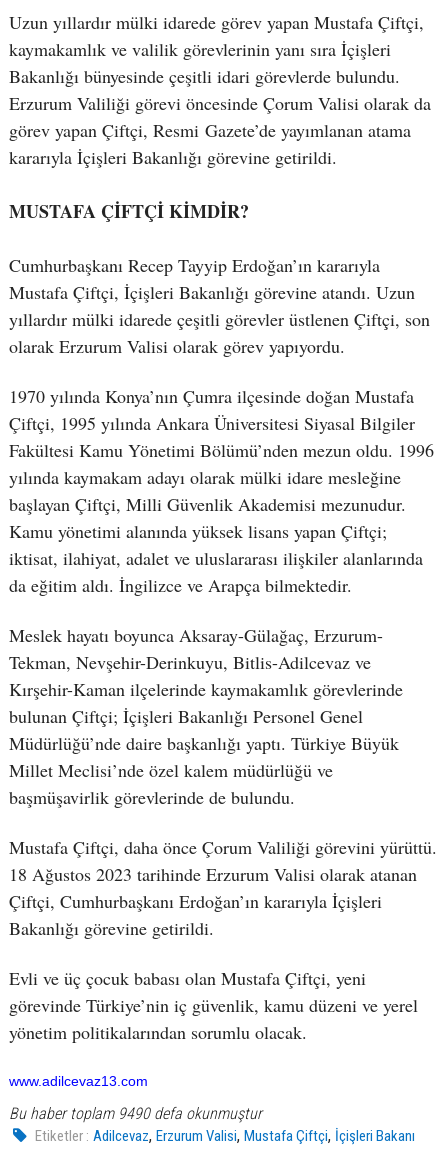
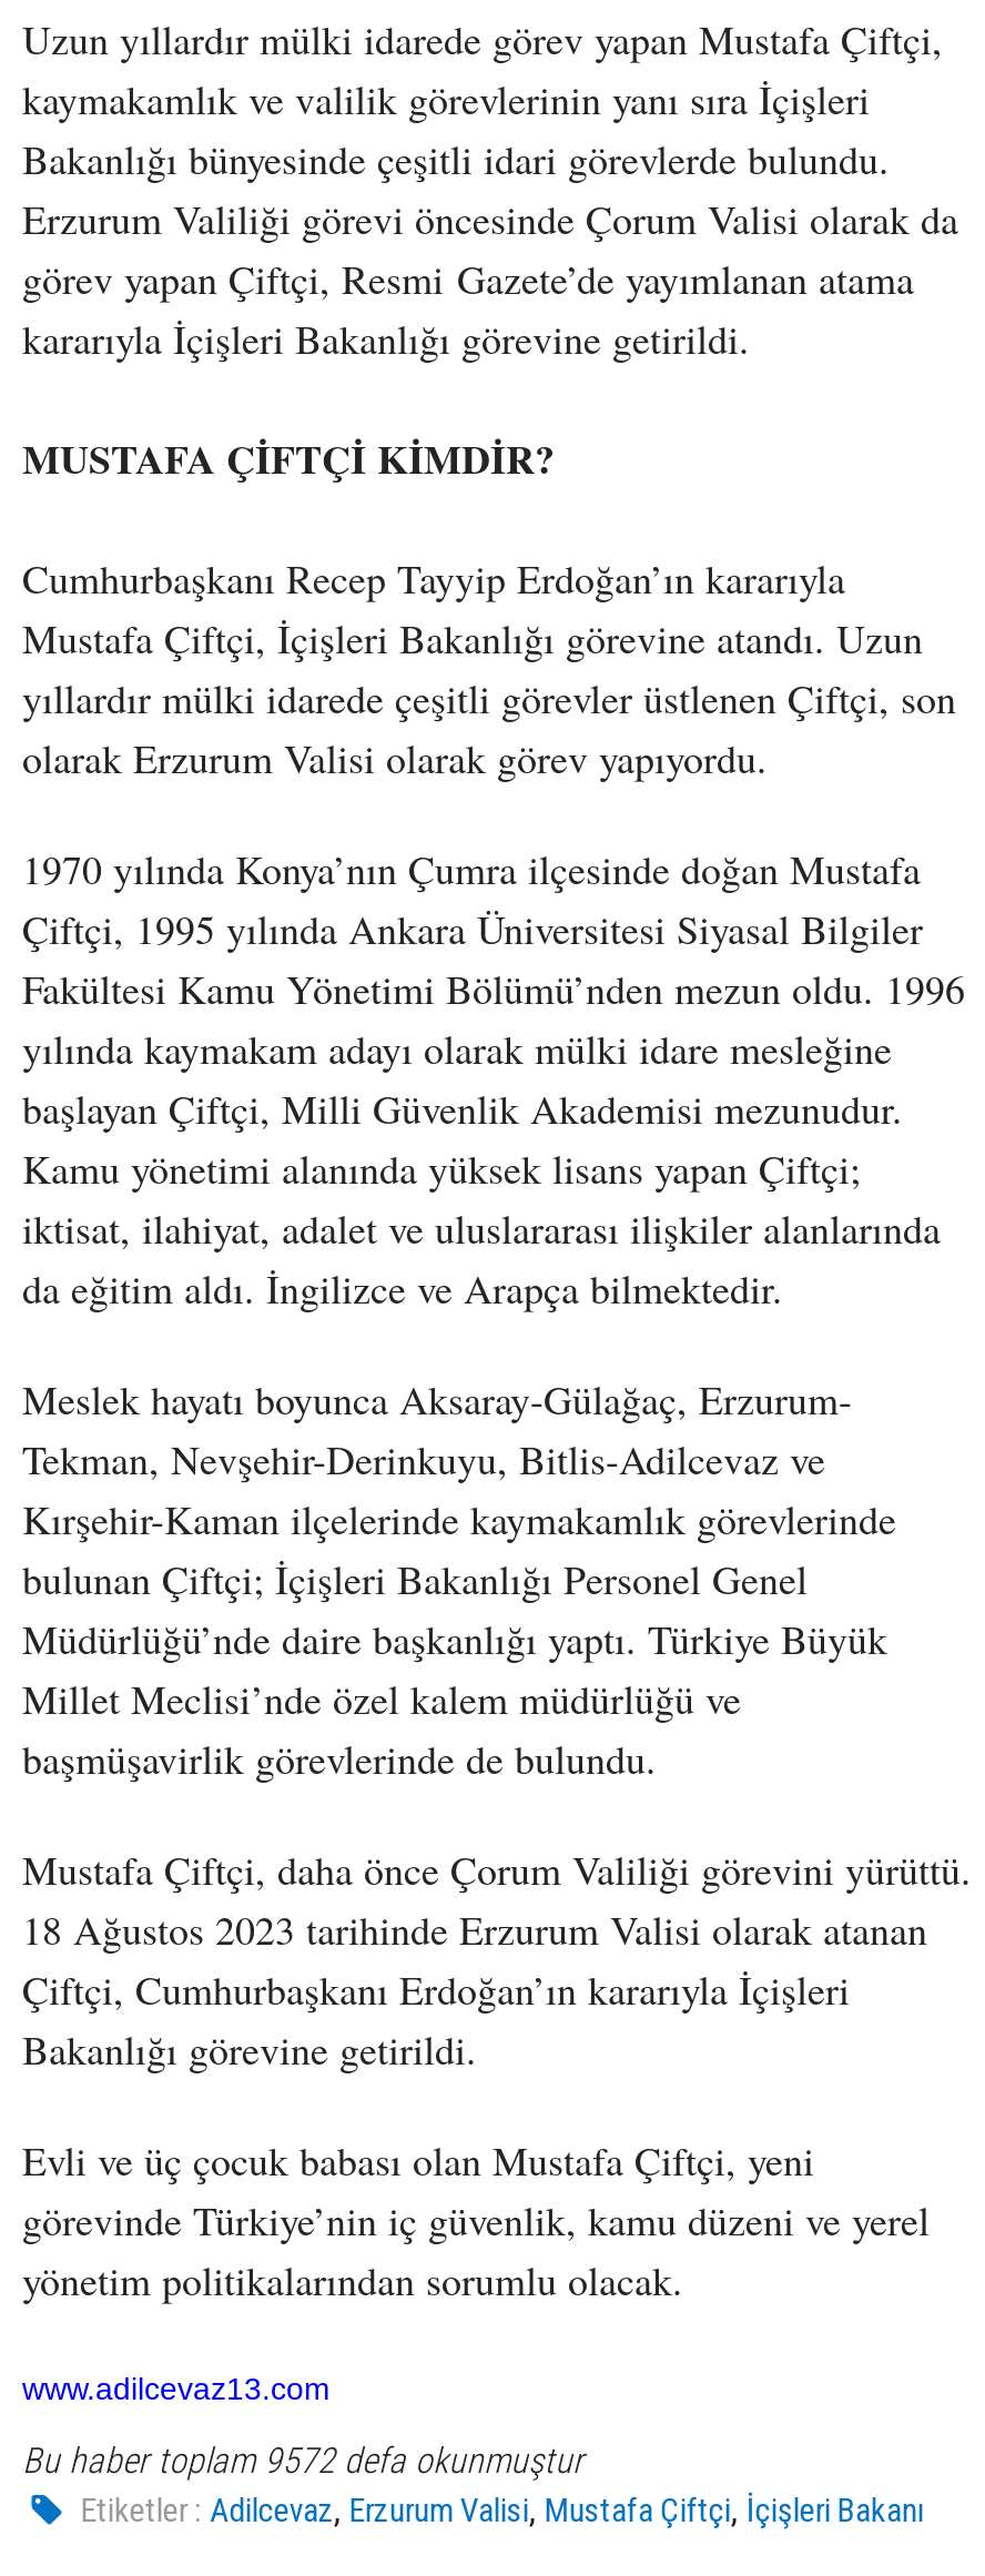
- Bu haber toplam 9490 defa okunmuştur
+ Bu haber toplam 9572 defa okunmuştur
